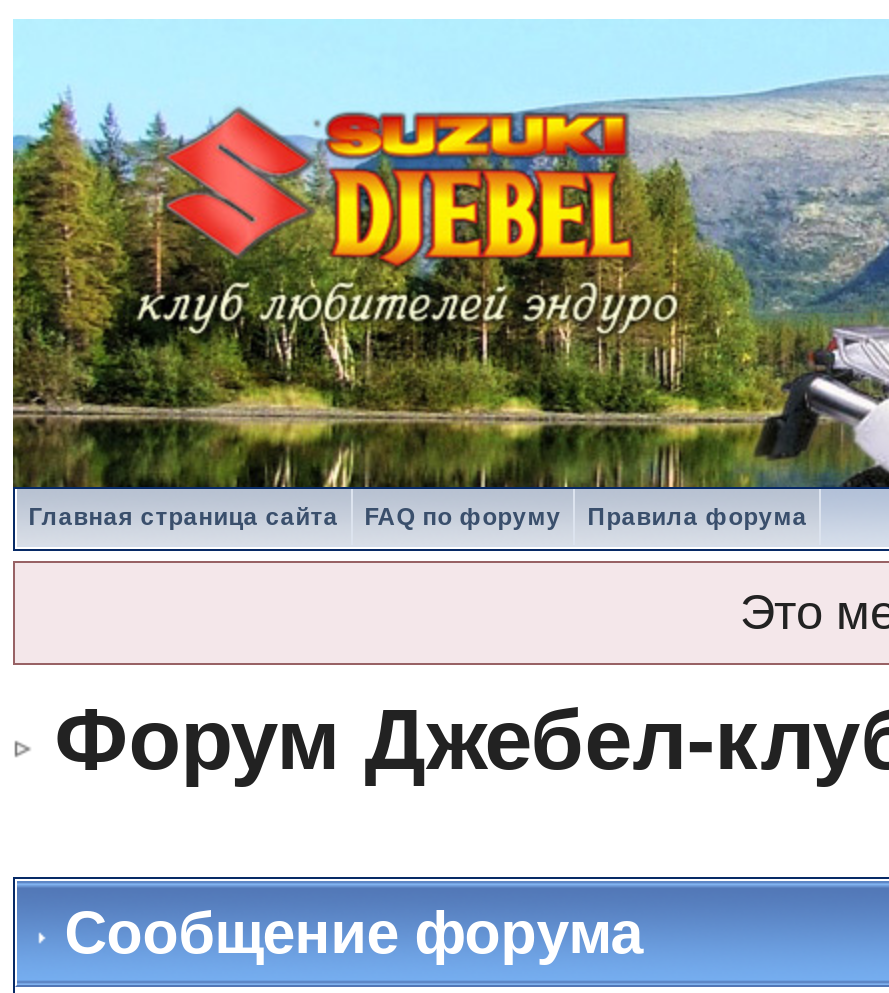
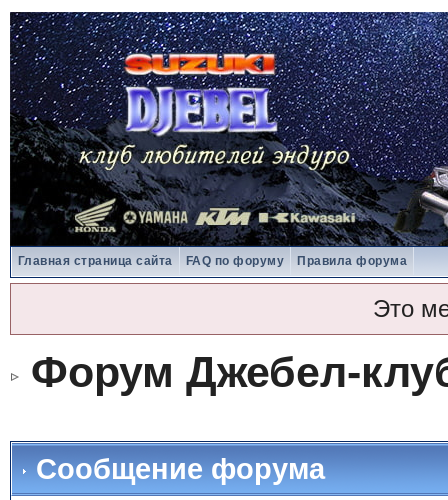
- [image]
+ [image]
